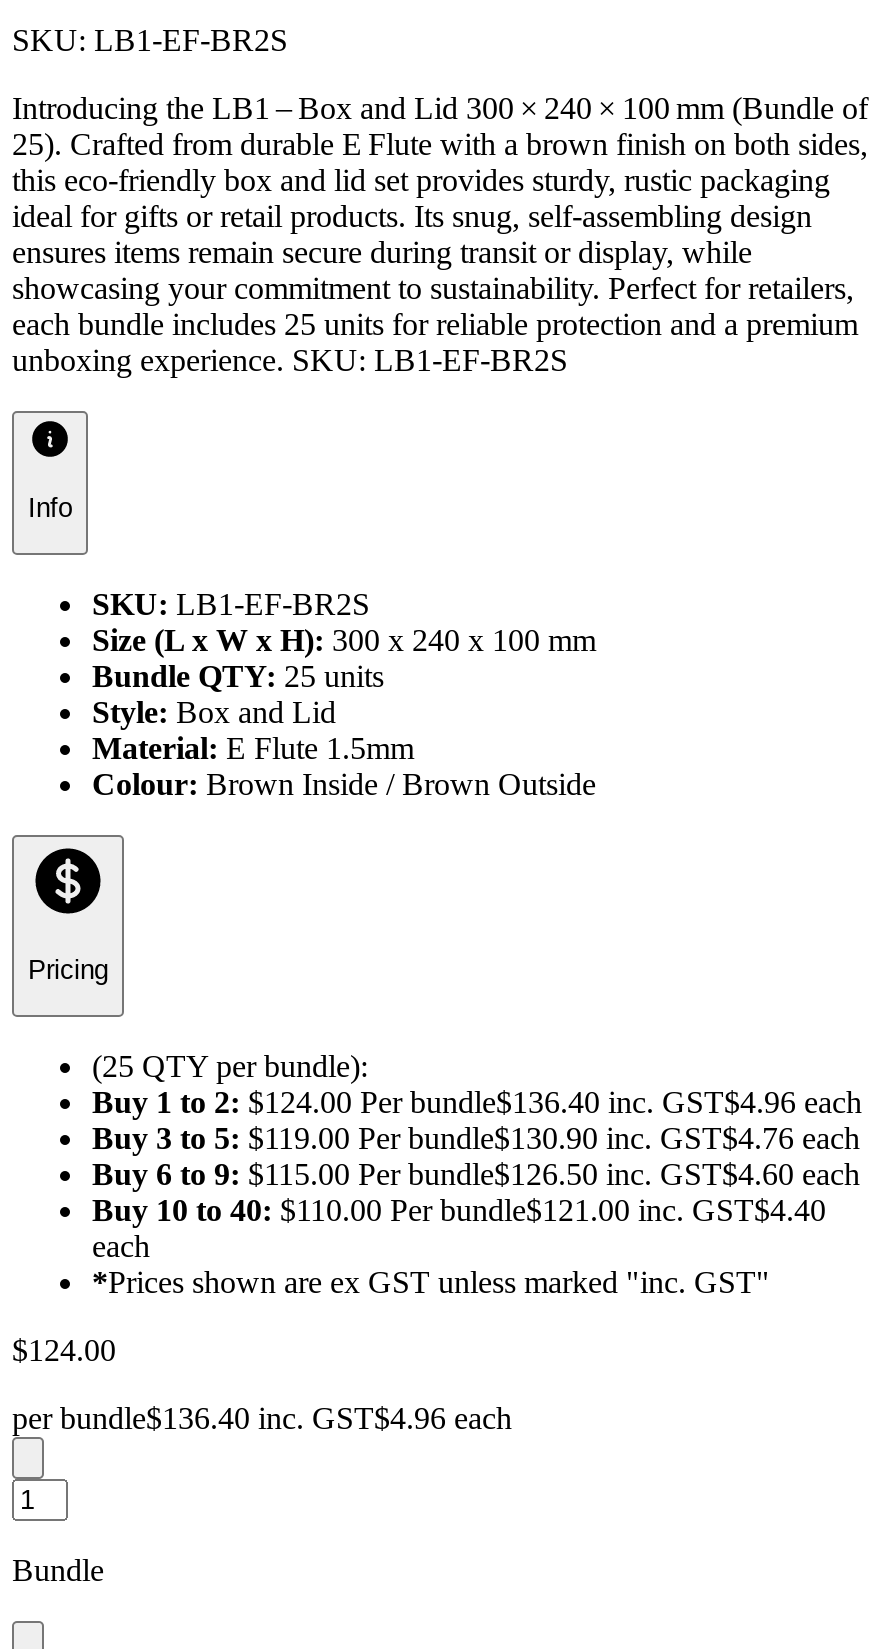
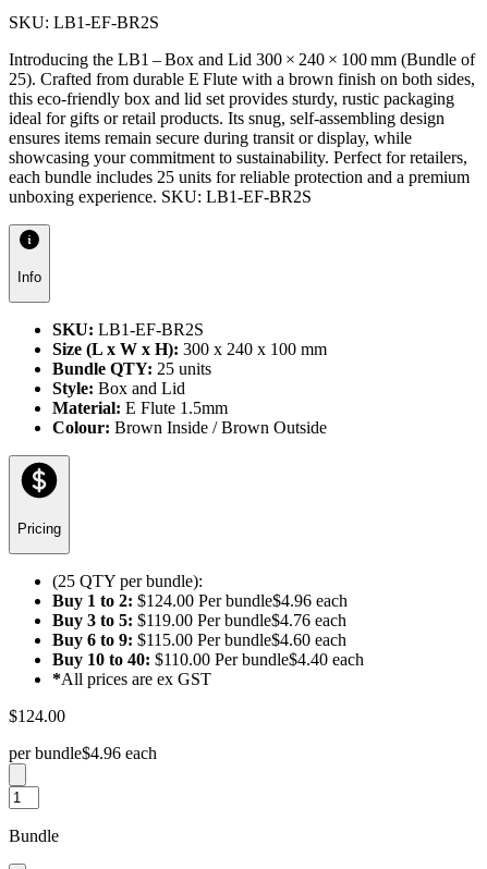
- Buy 1 to 2: $124.00 Per bundle$136.40 inc. GST$4.96 each
- Buy 3 to 5: $119.00 Per bundle$130.90 inc. GST$4.76 each
- Buy 6 to 9: $115.00 Per bundle$126.50 inc. GST$4.60 each
- Buy 10 to 40: $110.00 Per bundle$121.00 inc. GST$4.40
- each
- *Prices shown are ex GST unless marked "inc. GST"
+ Buy 1 to 2: $124.00 Per bundle$4.96 each
+ Buy 3 to 5: $119.00 Per bundle$4.76 each
+ Buy 6 to 9: $115.00 Per bundle$4.60 each
+ Buy 10 to 40: $110.00 Per bundle$4.40 each
+ *All prices are ex GST

- per bundle$136.40 inc. GST$4.96 each
+ per bundle$4.96 each
